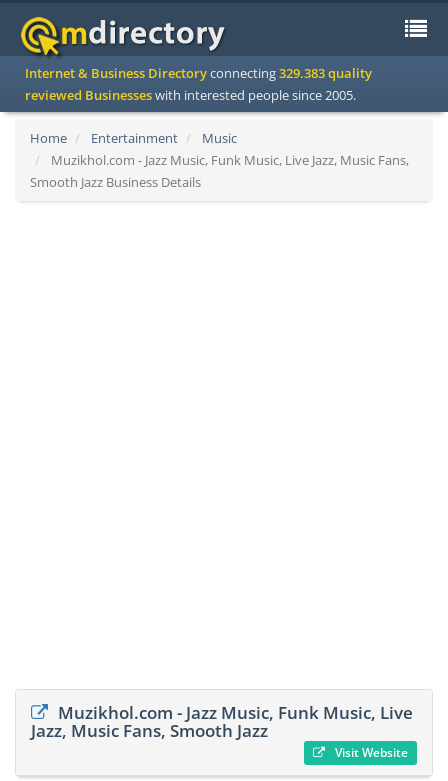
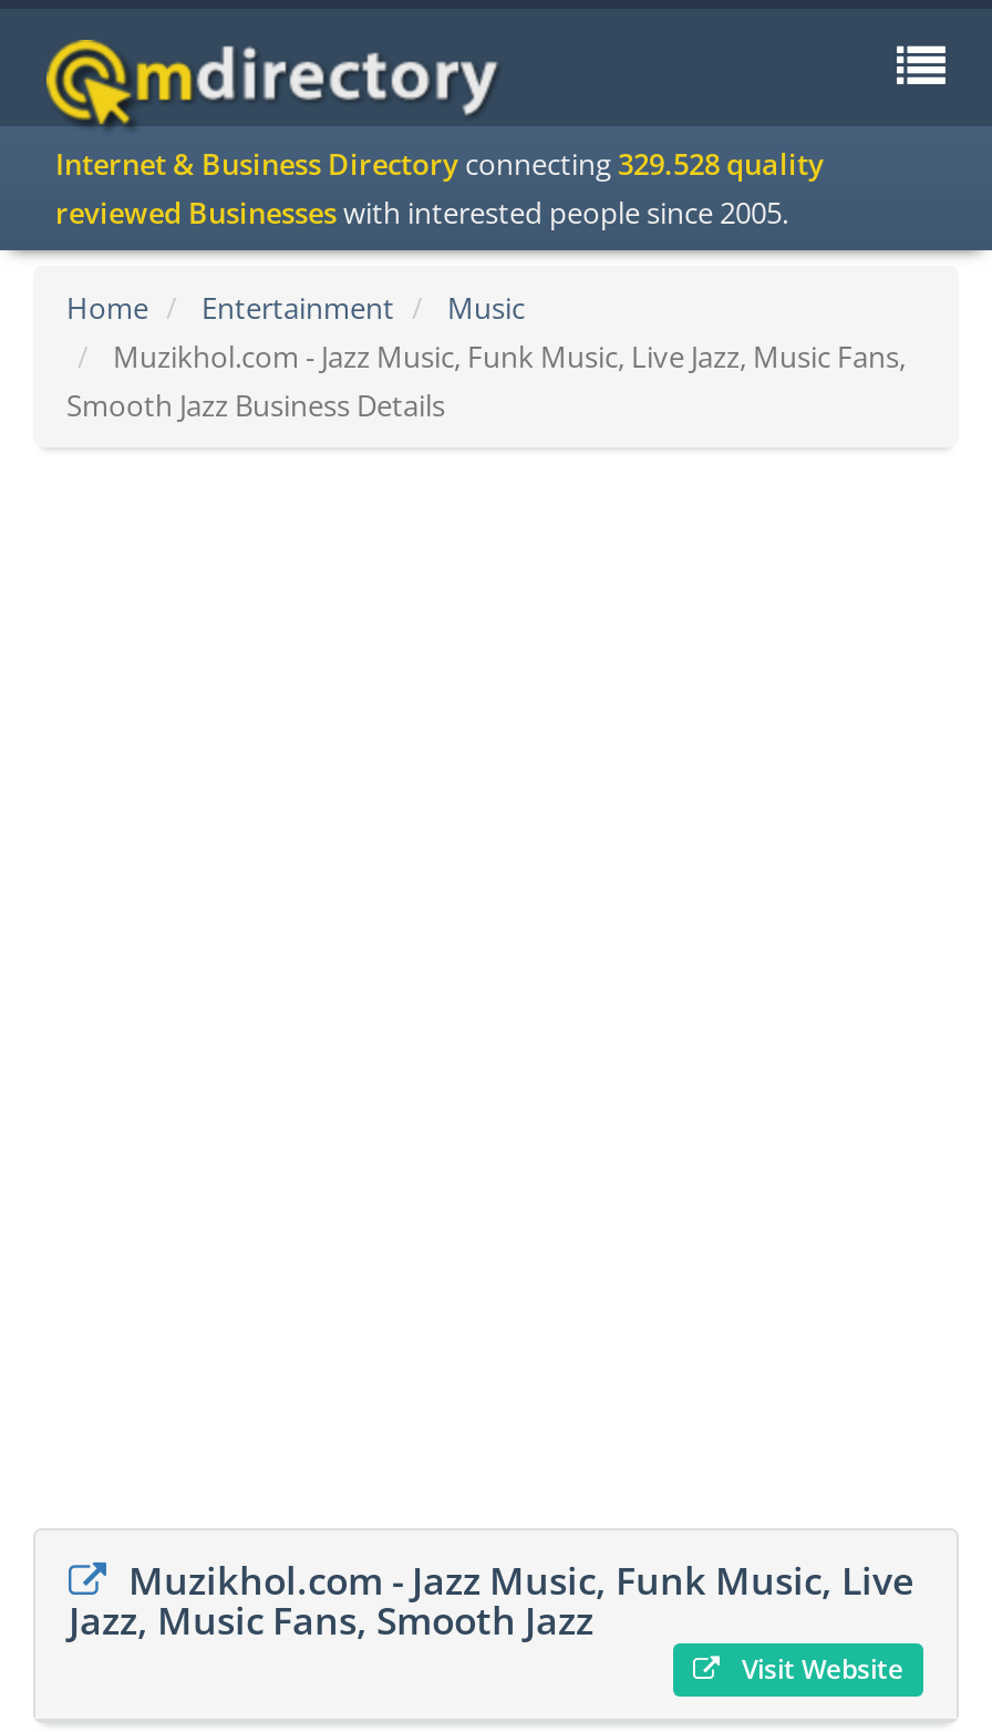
- Internet & Business Directory connecting 329.383 quality
+ Internet & Business Directory connecting 329.528 quality
